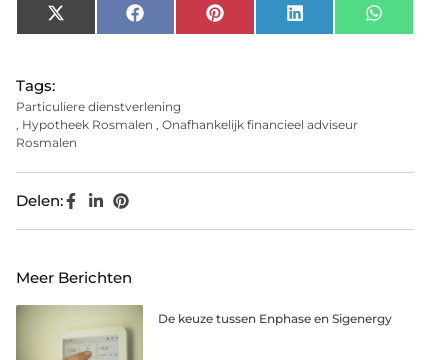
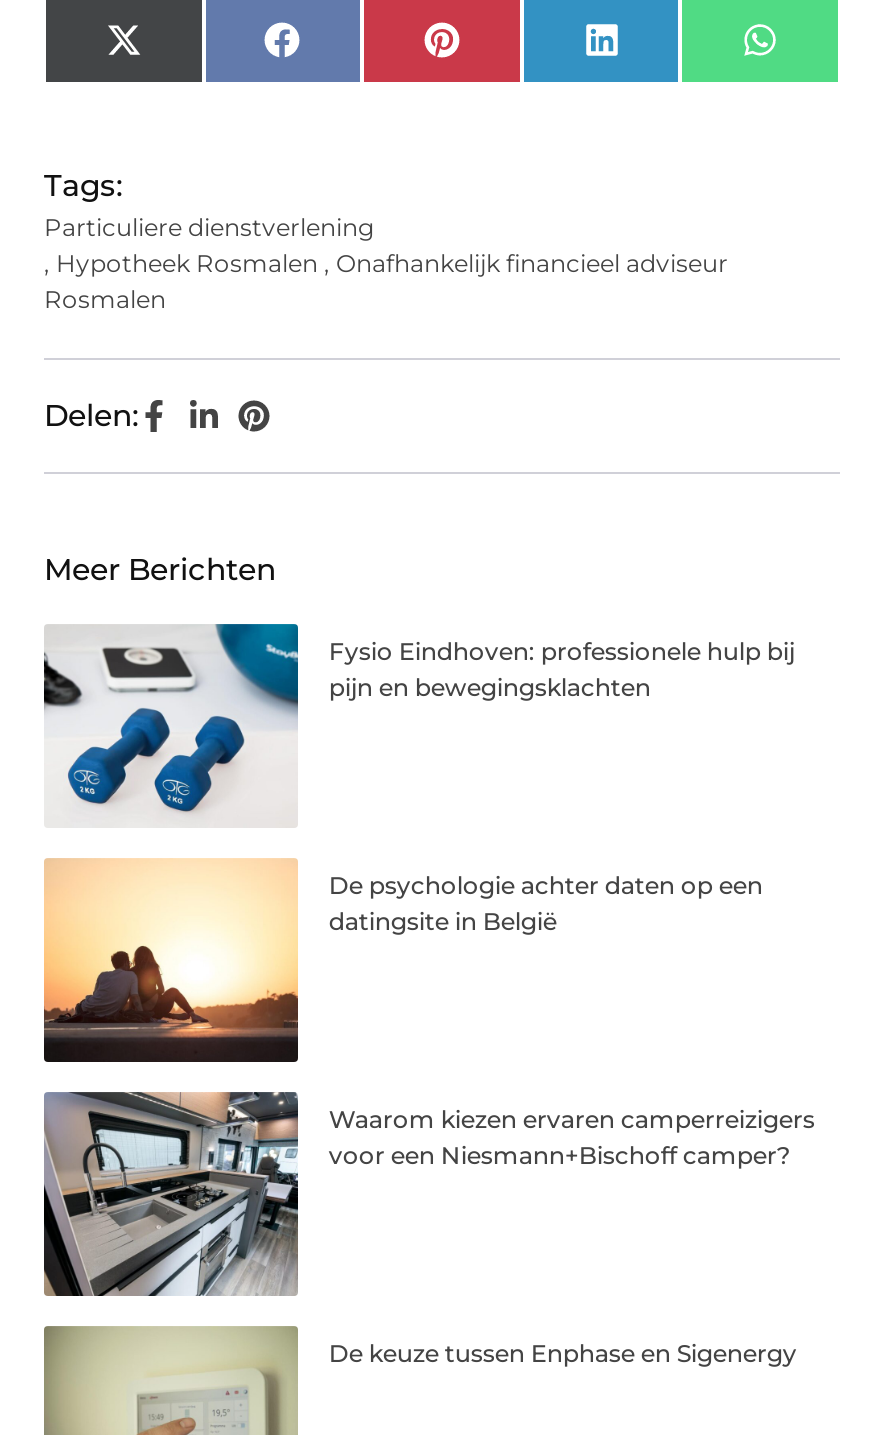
+ [image]
+ De psychologie achter daten op een
+ datingsite in België

+ [image]
+ Waarom kiezen ervaren camperreizigers
+ voor een Niesmann+Bischoff camper?

+ [image]
+ Fysio Eindhoven: professionele hulp bij
+ pijn en bewegingsklachten
